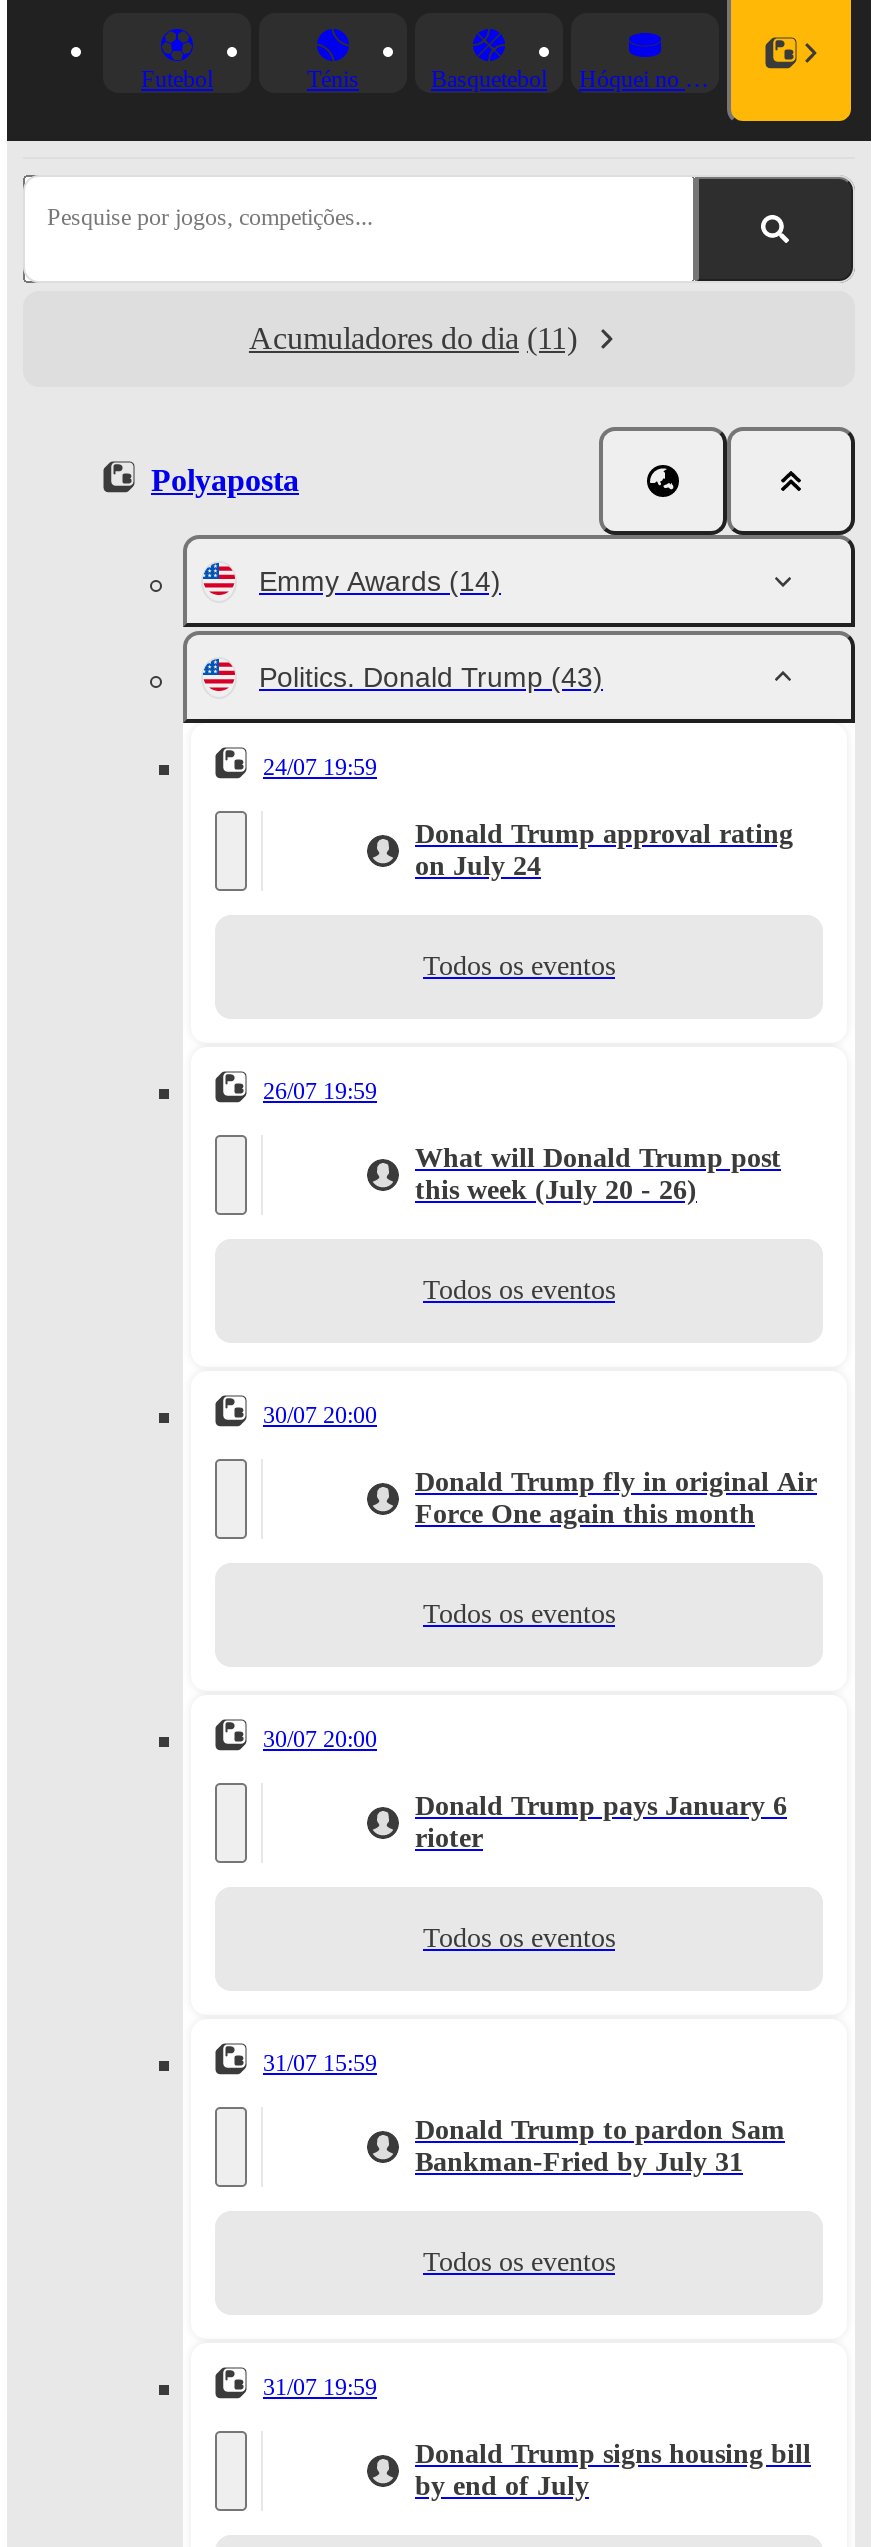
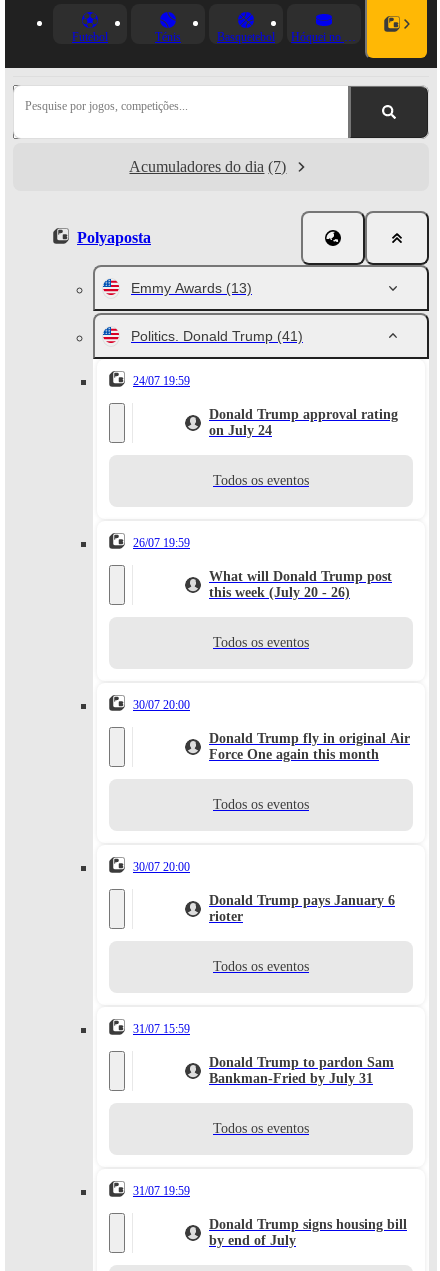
- Acumuladores do dia (11)
+ Acumuladores do dia (7)

- Emmy Awards (14)
+ Emmy Awards (13)

- Politics. Donald Trump (43)
+ Politics. Donald Trump (41)
